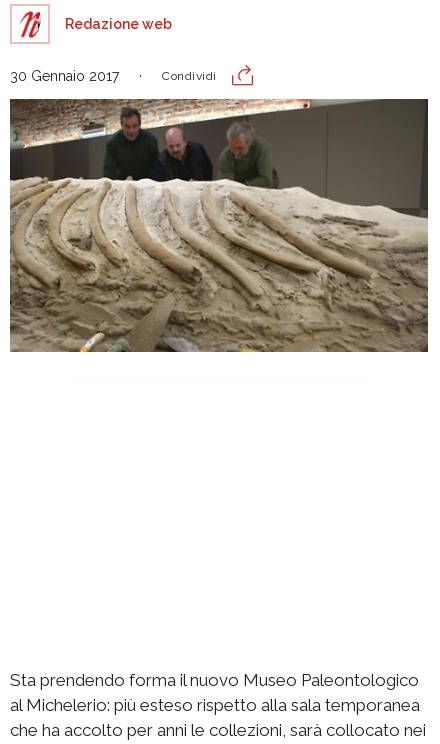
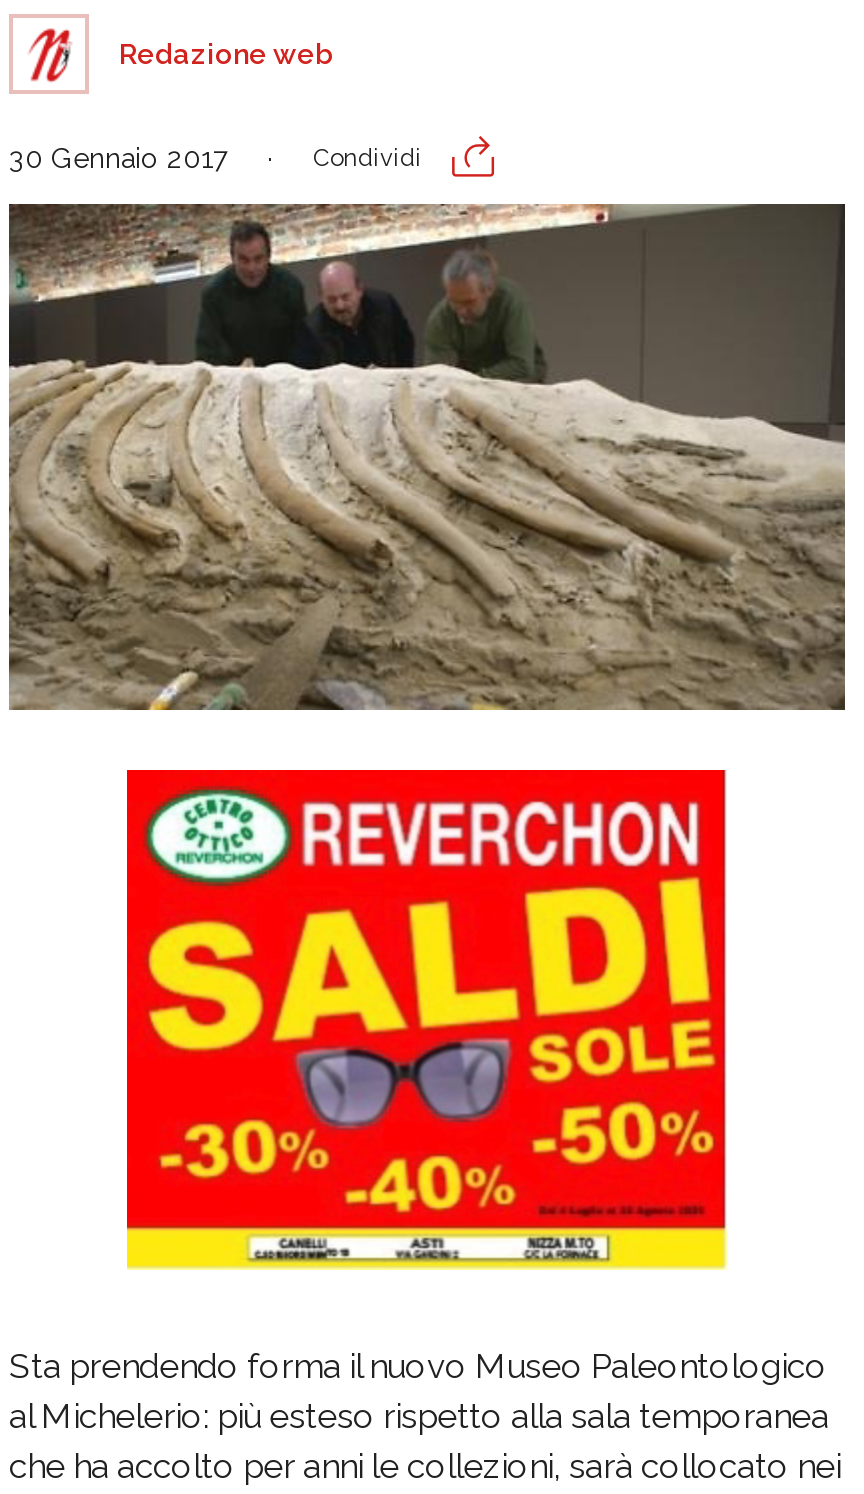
+ [image]
